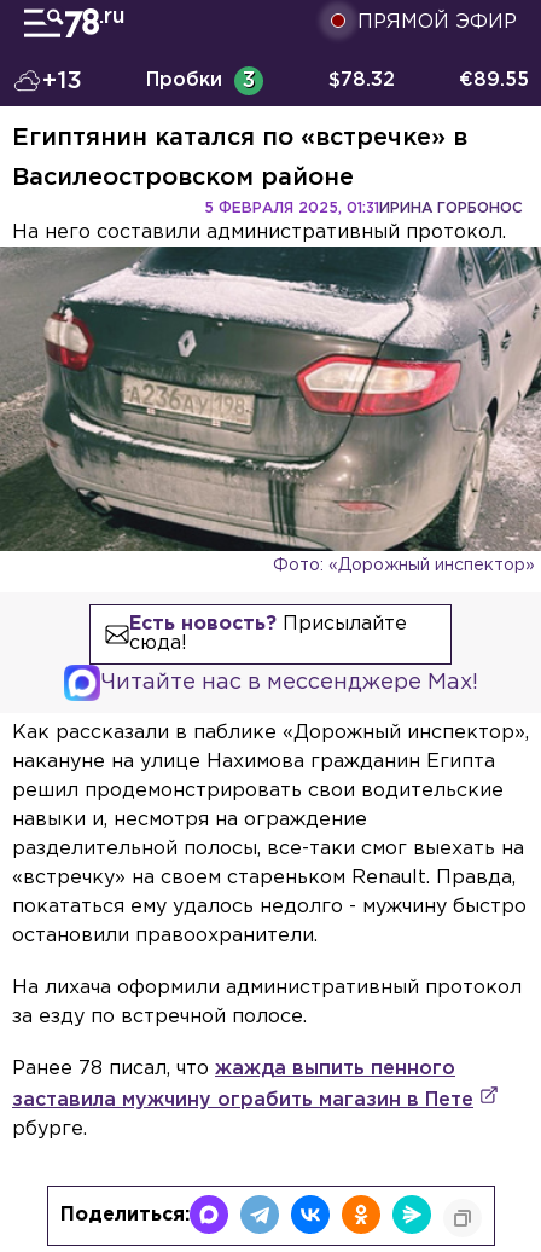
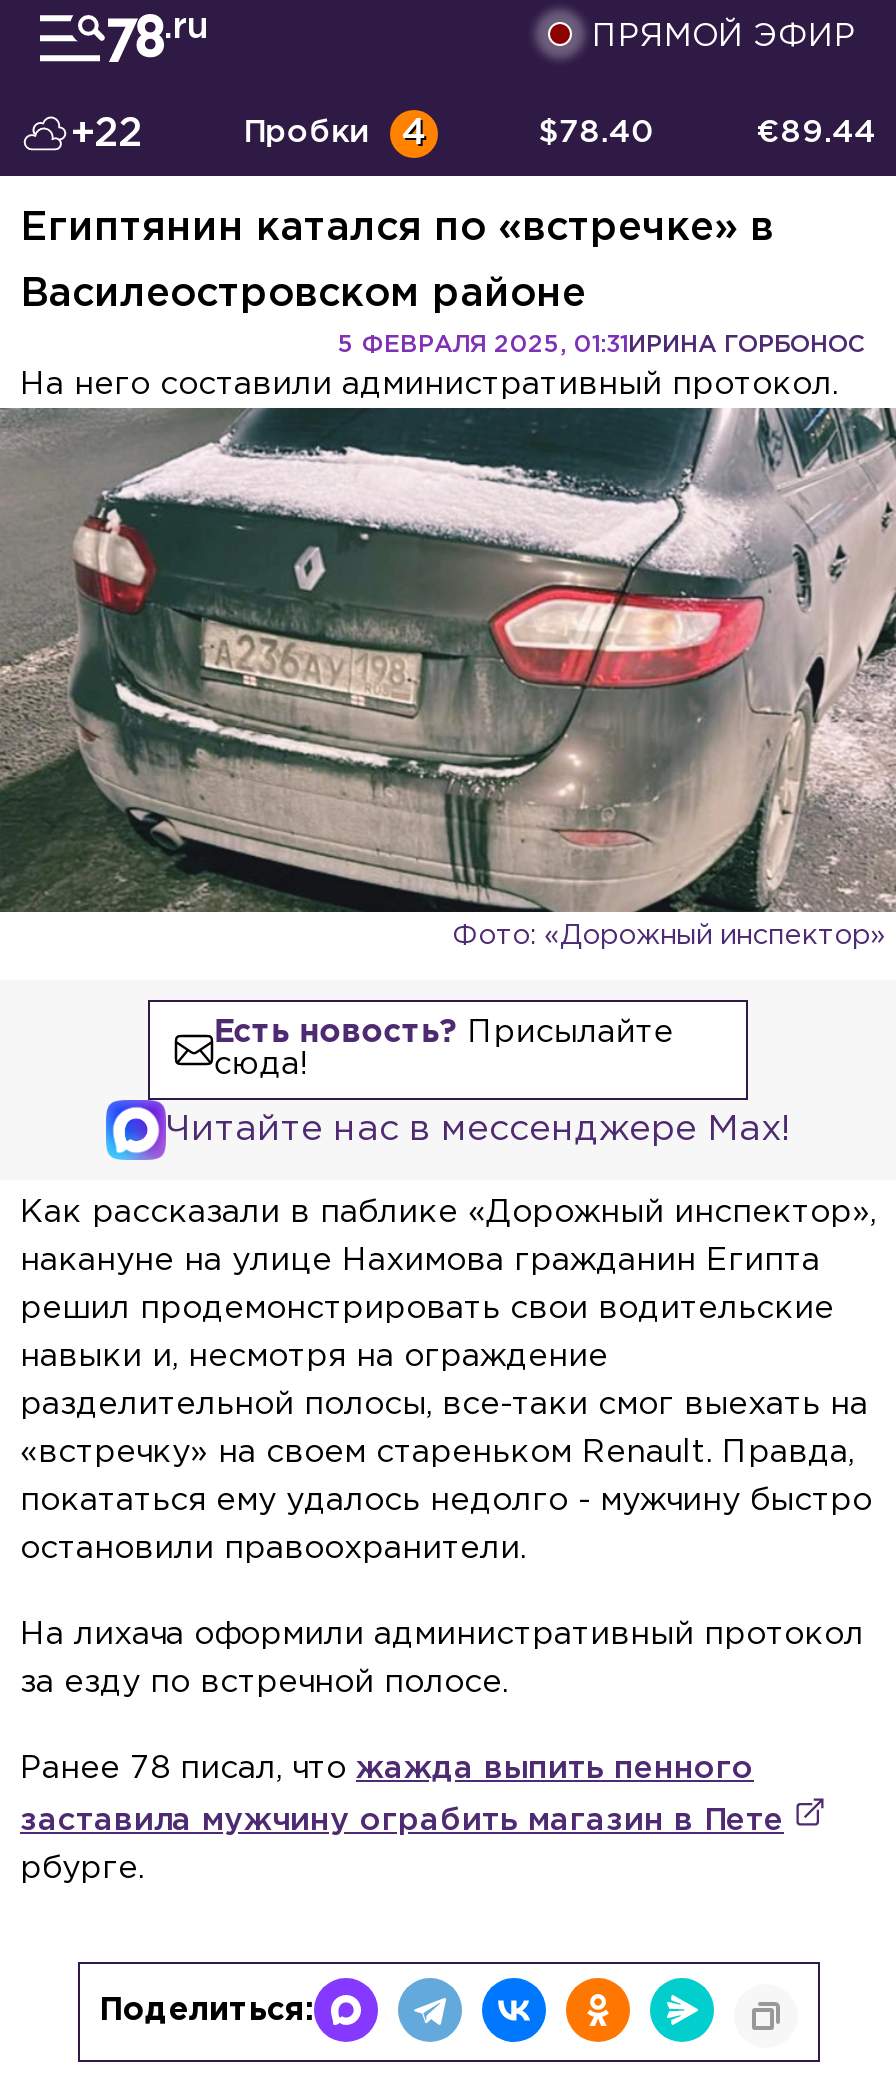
- +13
+ +22

- Пробки 3
+ Пробки 4

- $78.32
+ $78.40

- €89.55
+ €89.44
